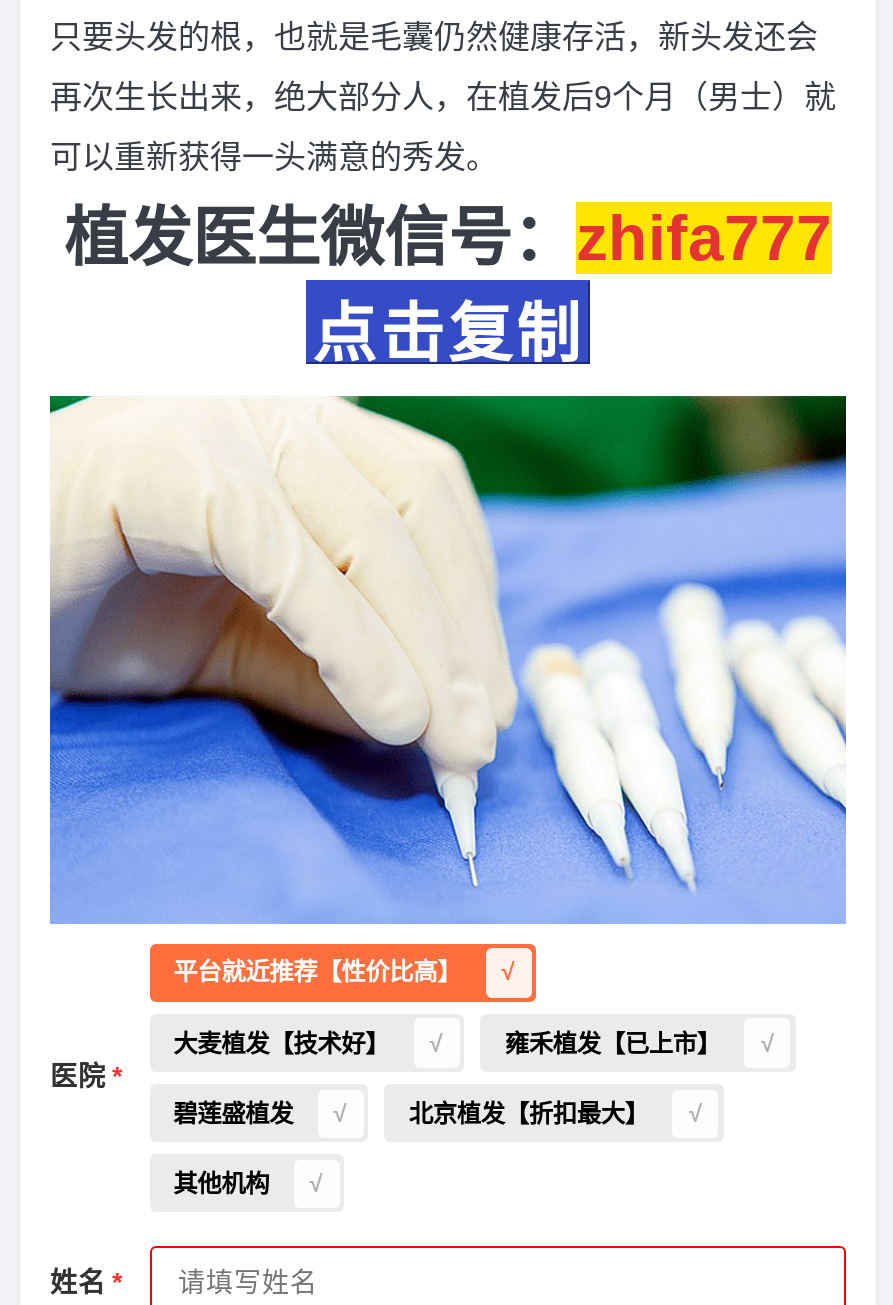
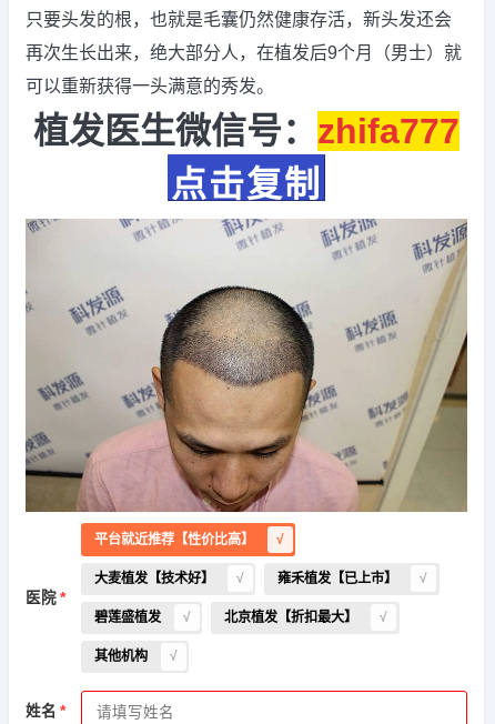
- [image]
+ [image]
